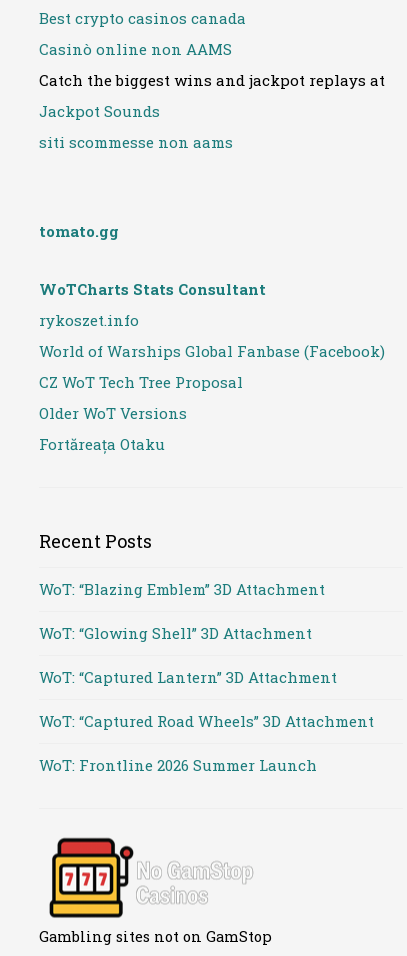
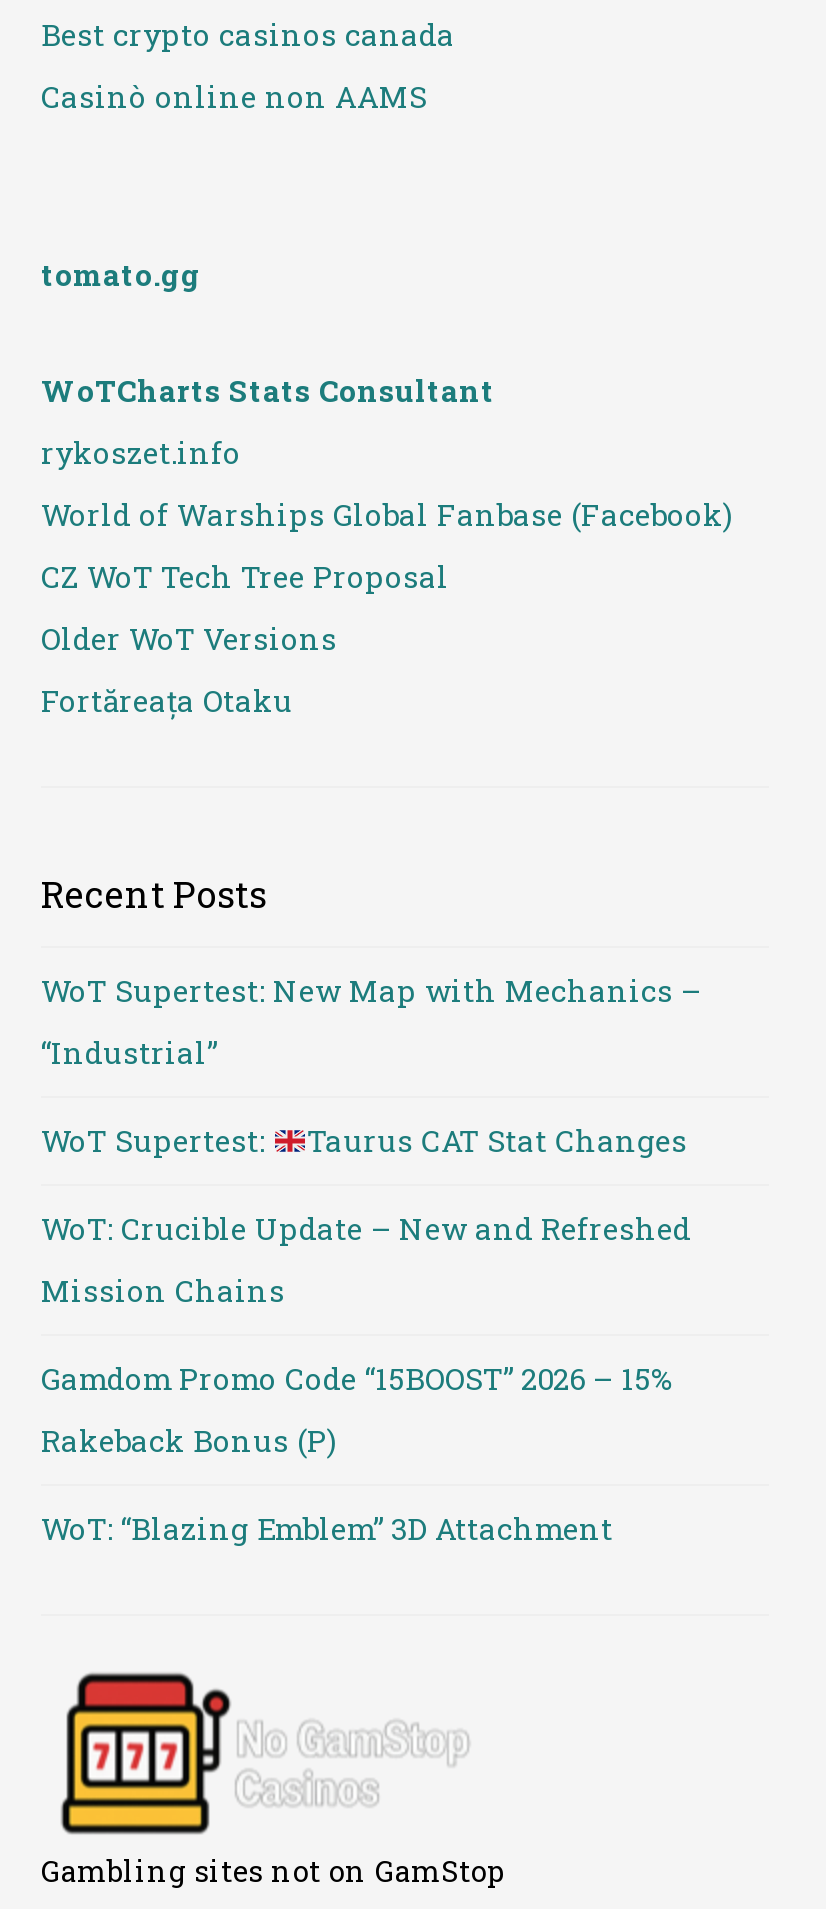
- Catch the biggest wins and jackpot replays at
- Jackpot Sounds
- siti scommesse non aams

moved up: tomato.gg | WoTCharts Stats Consultant | rykoszet.info | World of Warships Global Fanbase (Facebook) | CZ WoT Tech Tree Proposal | Older WoT Versions | Fortăreața Otaku | Recent Posts

+ WoT Supertest: New Map with Mechanics –
+ “Industrial”
+ WoT Supertest:
+ Taurus CAT Stat Changes
+ WoT: Crucible Update – New and Refreshed
+ Mission Chains
+ Gamdom Promo Code “15BOOST” 2026 – 15%
+ Rakeback Bonus (P)

moved down: WoT: “Blazing Emblem” 3D Attachment

- WoT: “Glowing Shell” 3D Attachment
- WoT: “Captured Lantern” 3D Attachment
- WoT: “Captured Road Wheels” 3D Attachment
- WoT: Frontline 2026 Summer Launch
